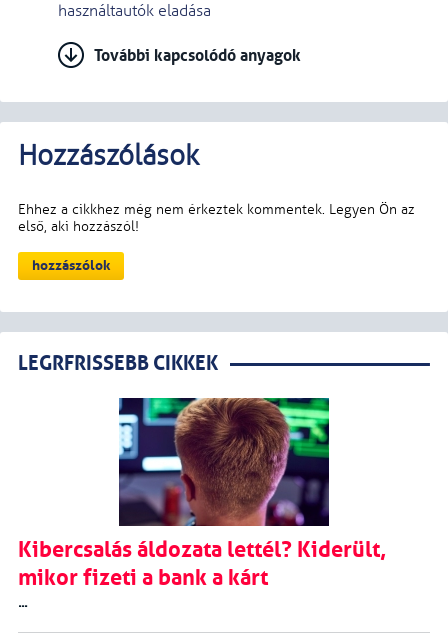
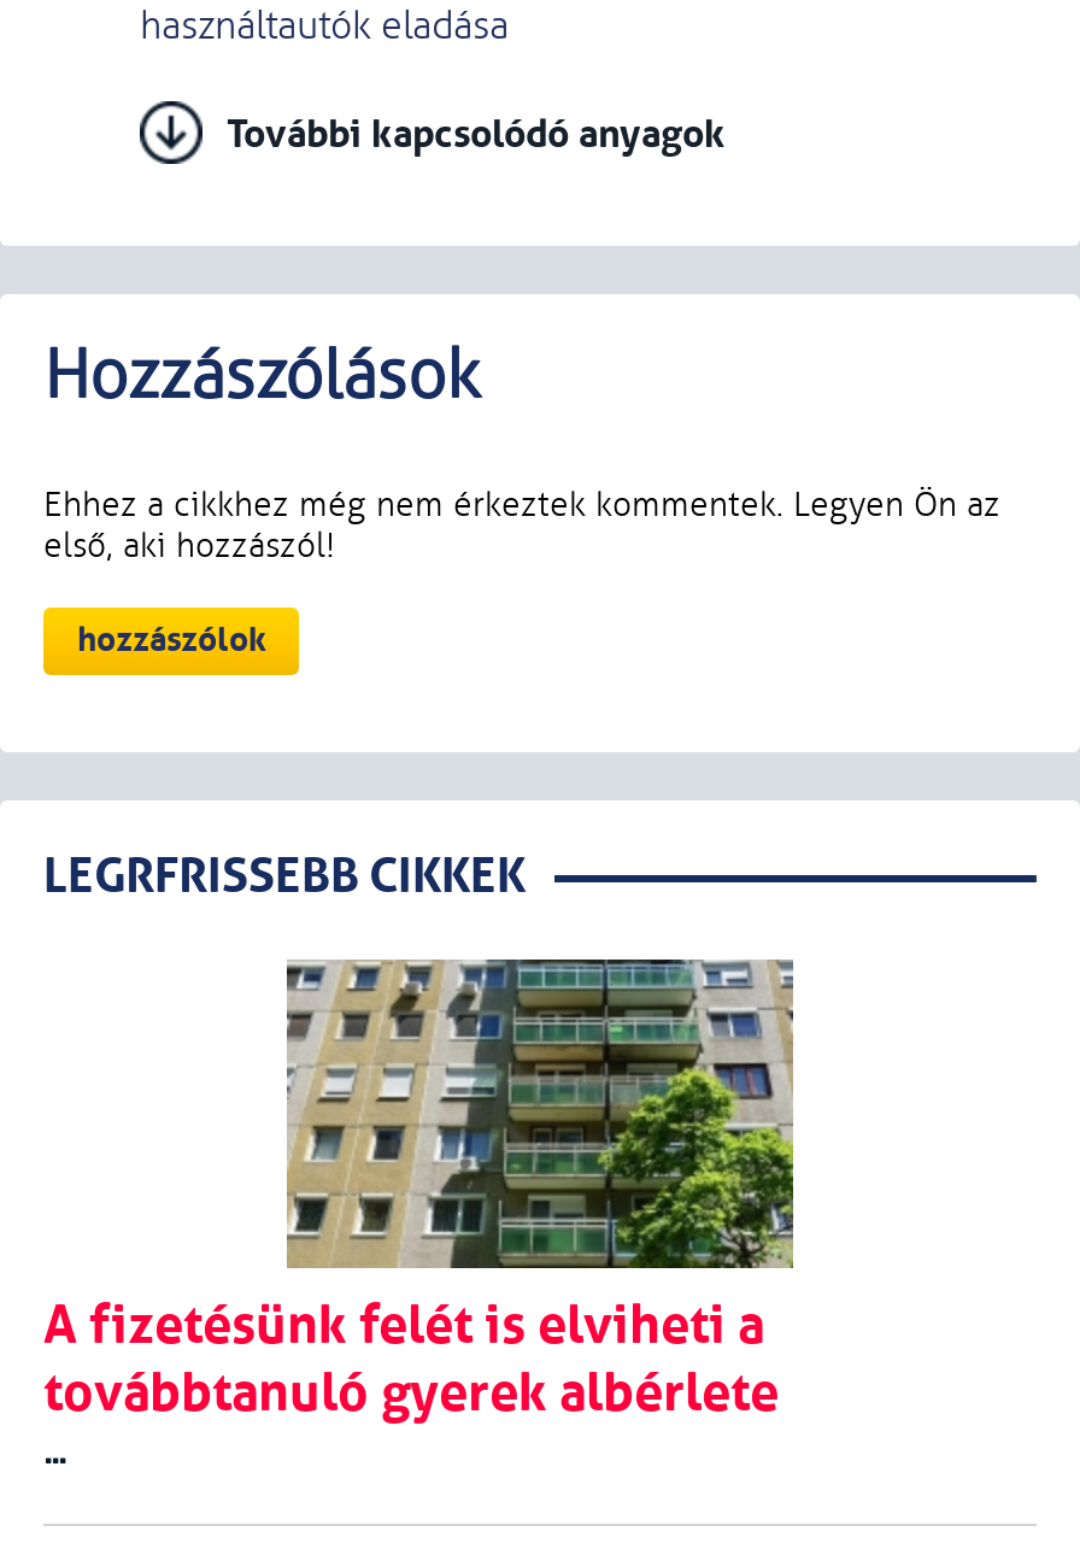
- [image]
- Kibercsalás áldozata lettél? Kiderült,
- mikor fizeti a bank a kárt
+ [image]
+ A fizetésünk felét is elviheti a
+ továbbtanuló gyerek albérlete
